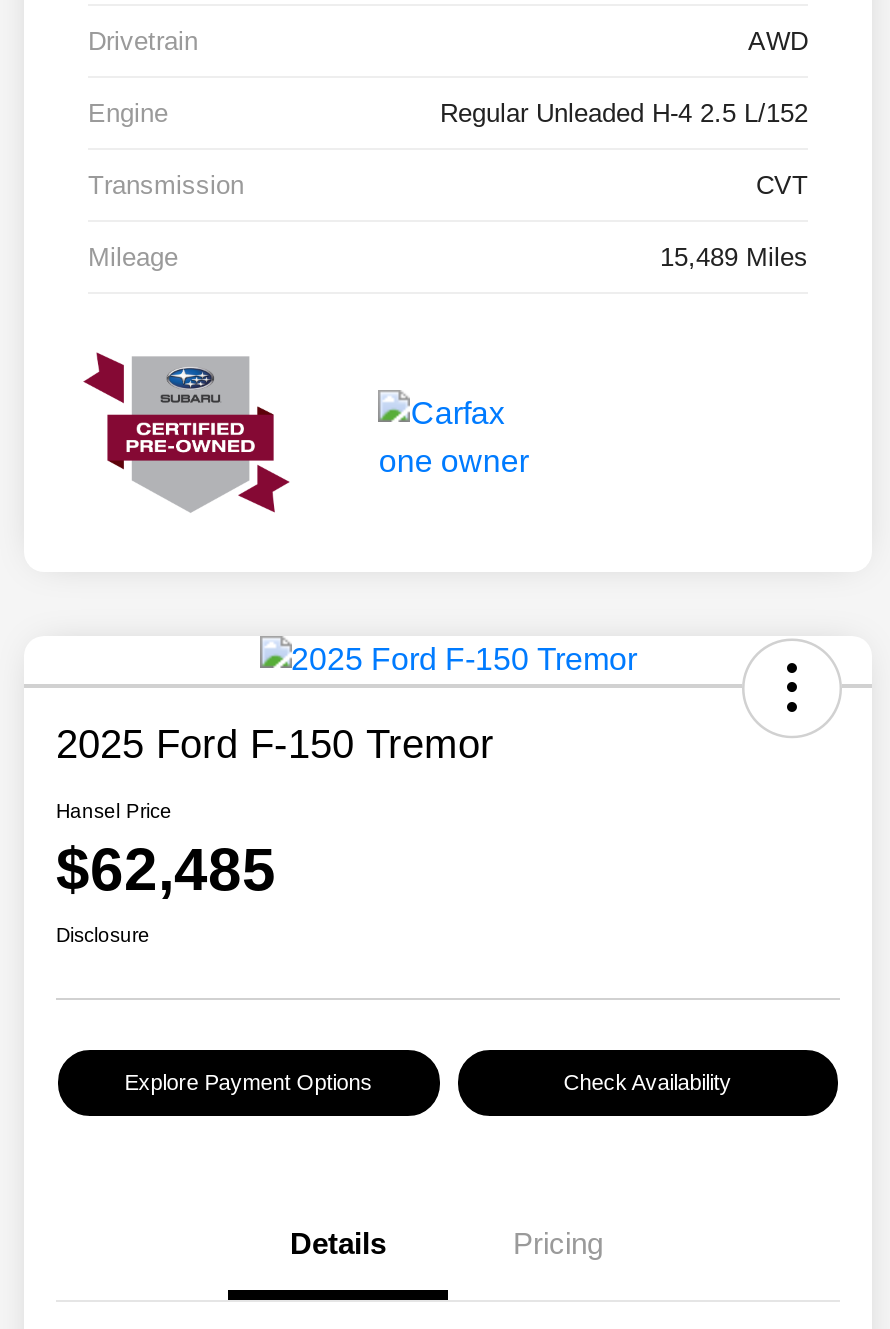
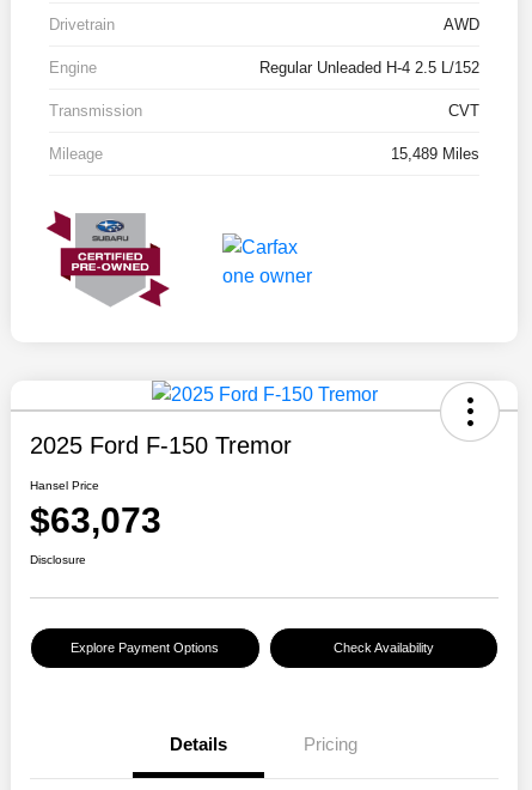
- $62,485
+ $63,073
